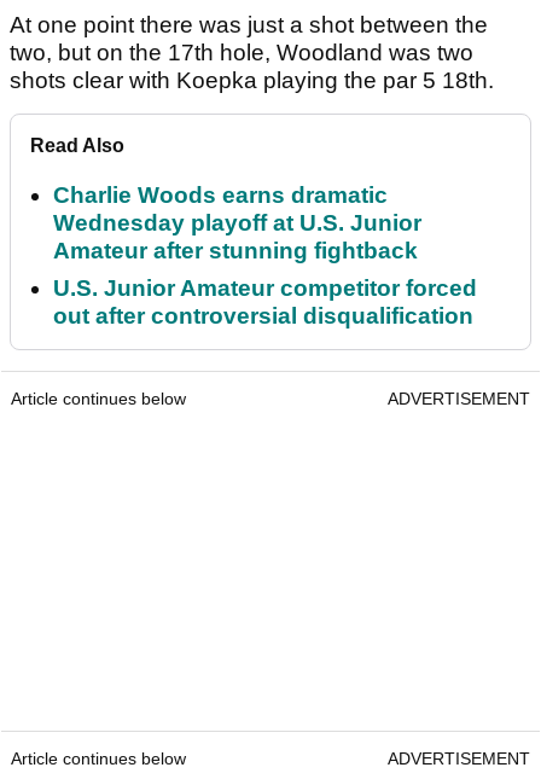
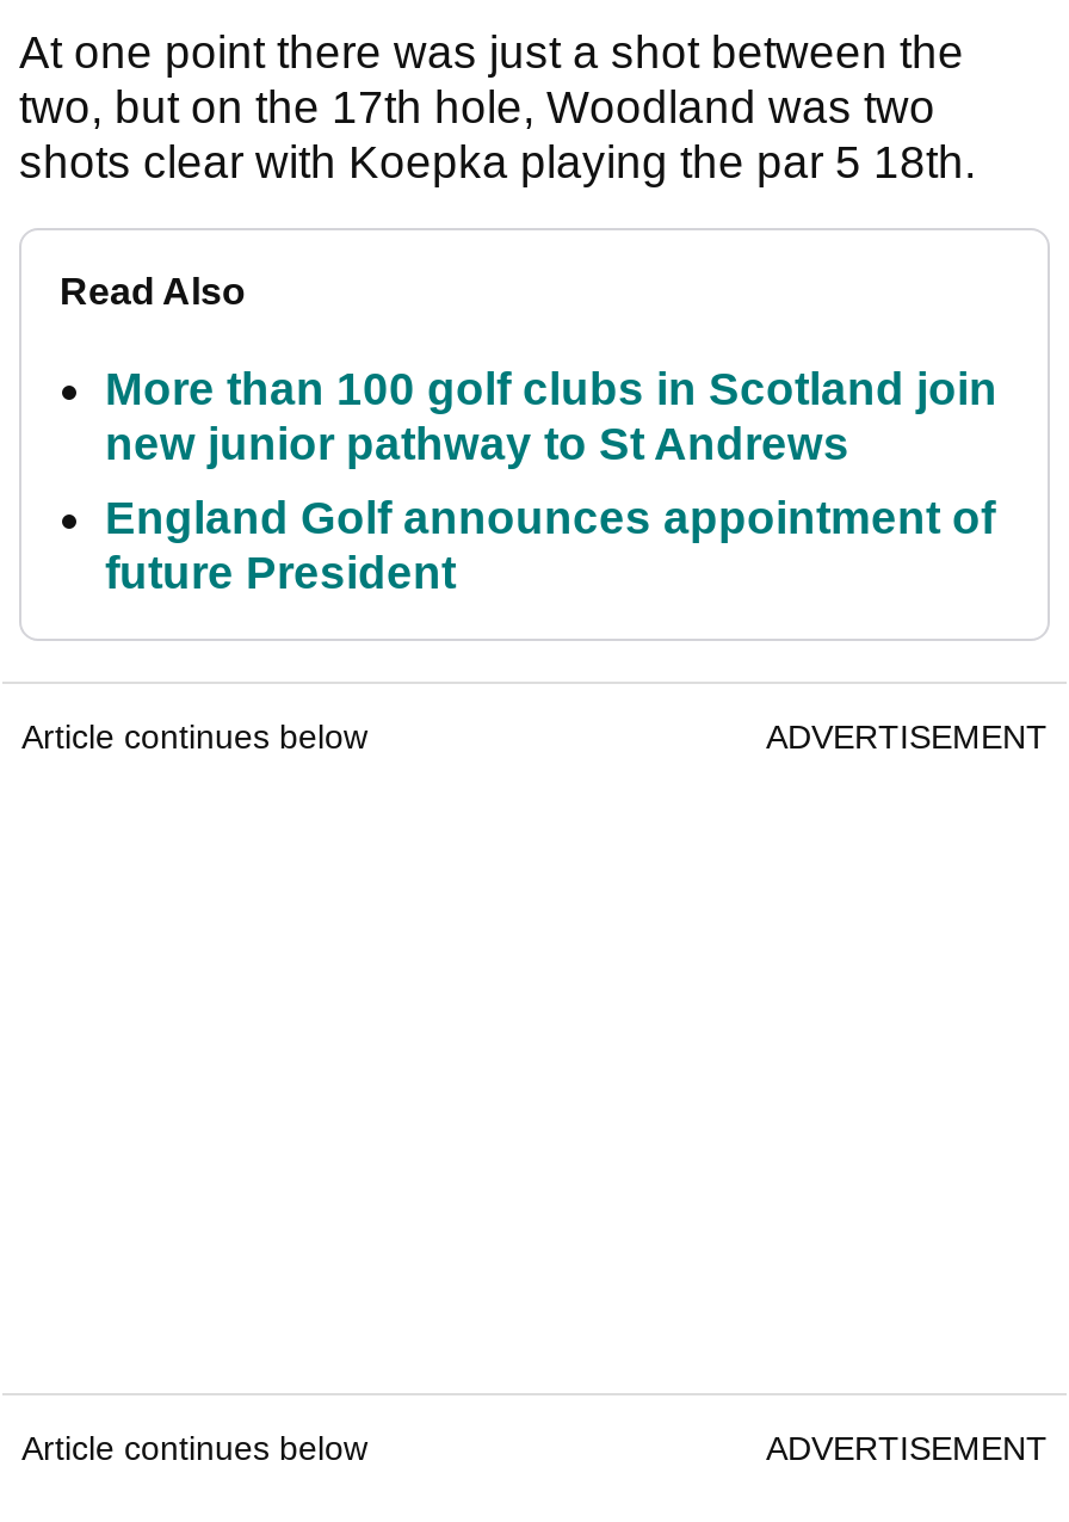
- Charlie Woods earns dramatic
- Wednesday playoff at U.S. Junior
- Amateur after stunning fightback
+ More than 100 golf clubs in Scotland join
+ new junior pathway to St Andrews

- U.S. Junior Amateur competitor forced
- out after controversial disqualification
+ England Golf announces appointment of
+ future President
